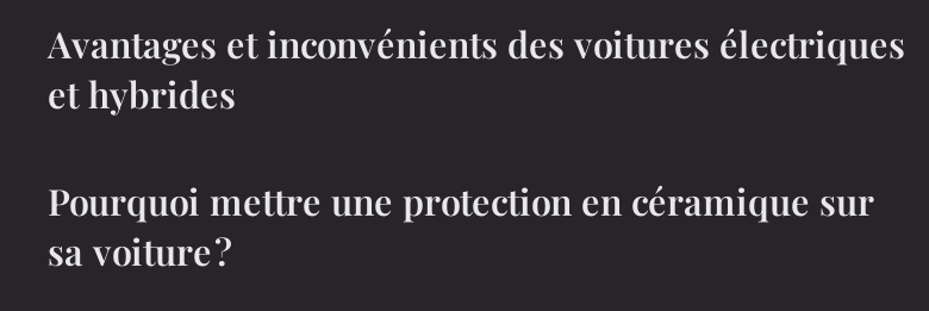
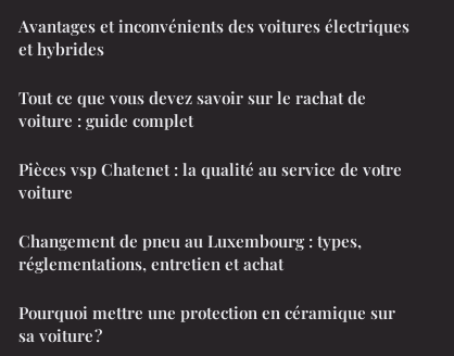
+ Tout ce que vous devez savoir sur le rachat de
+ voiture : guide complet
+ Pièces vsp Chatenet : la qualité au service de votre
+ voiture
+ Changement de pneu au Luxembourg : types,
+ réglementations, entretien et achat
